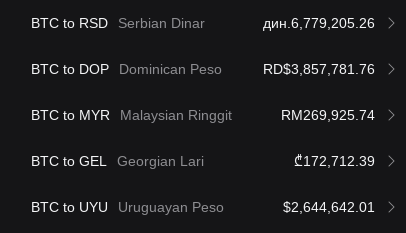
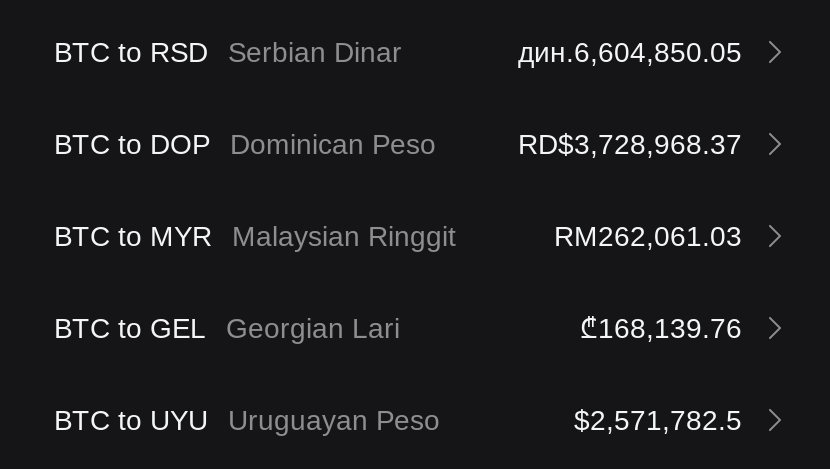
- дин.6,779,205.26
+ дин.6,604,850.05

- RD$3,857,781.76
+ RD$3,728,968.37

- RM269,925.74
+ RM262,061.03

- ₾172,712.39
+ ₾168,139.76

- $2,644,642.01
+ $2,571,782.5
